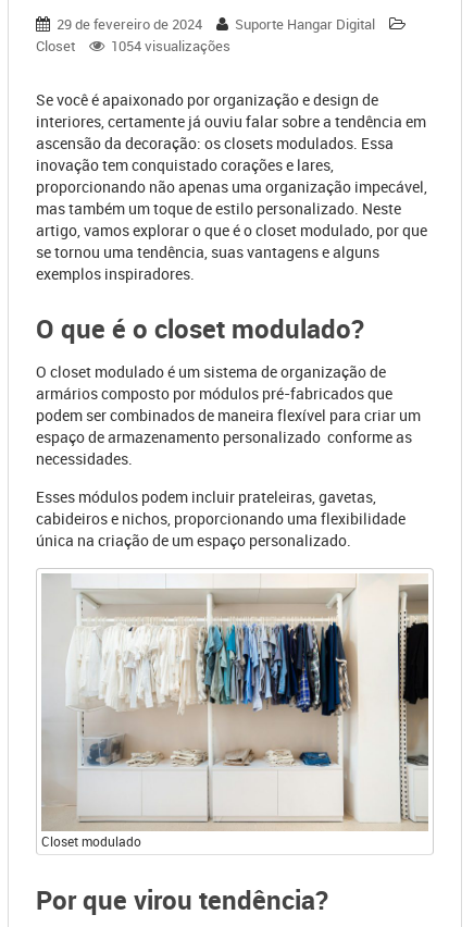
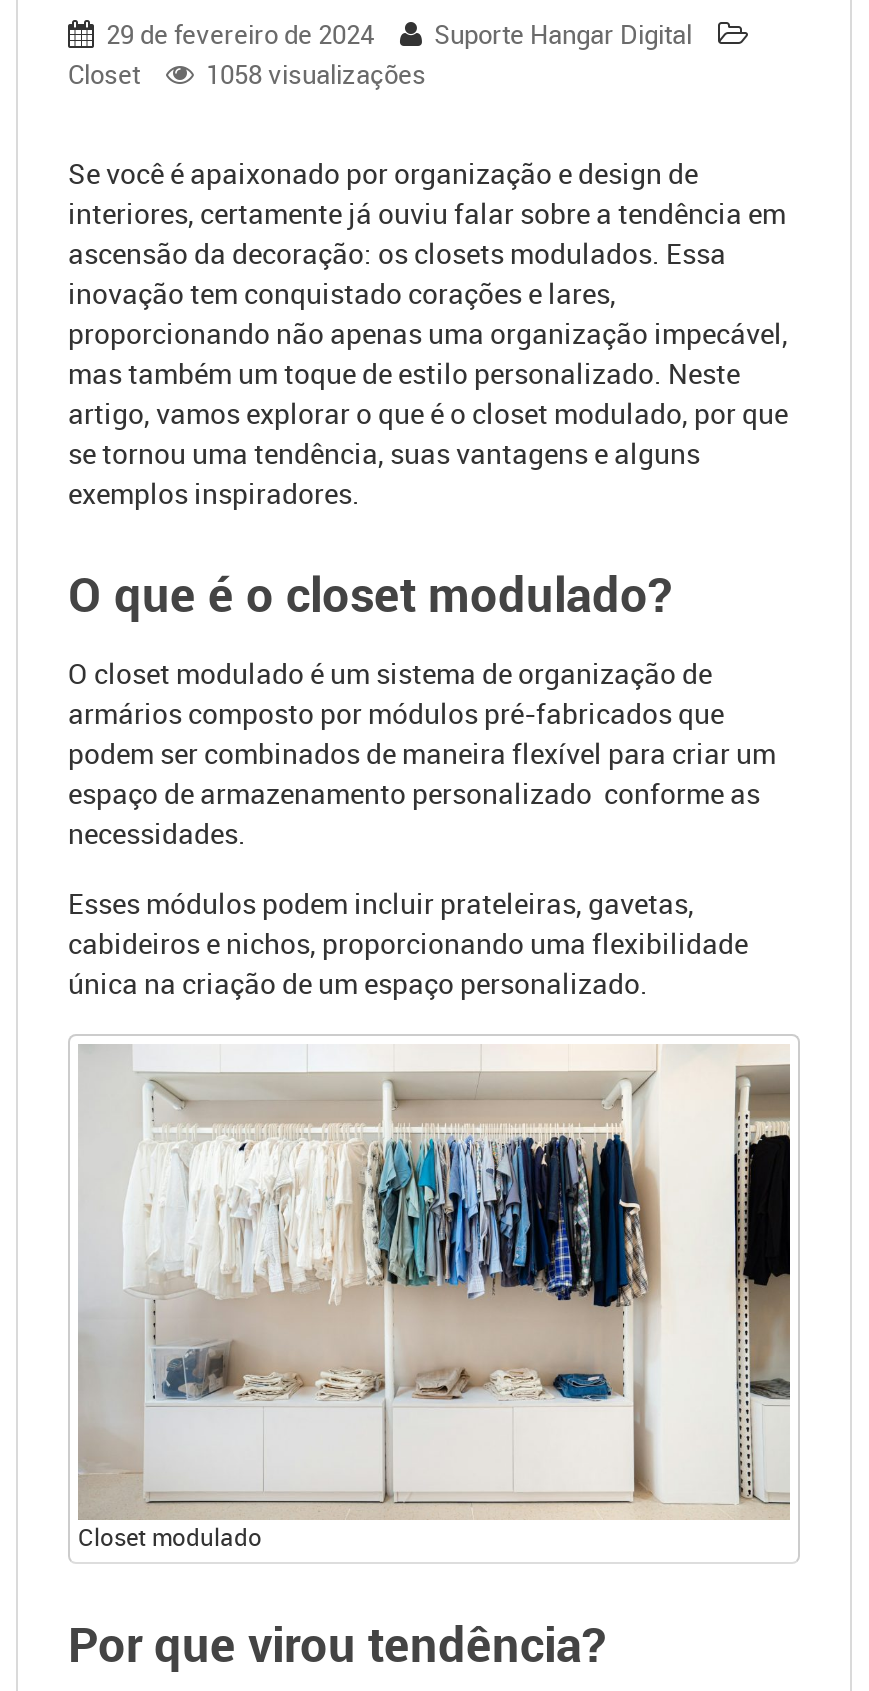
- 1054 visualizações
+ 1058 visualizações
